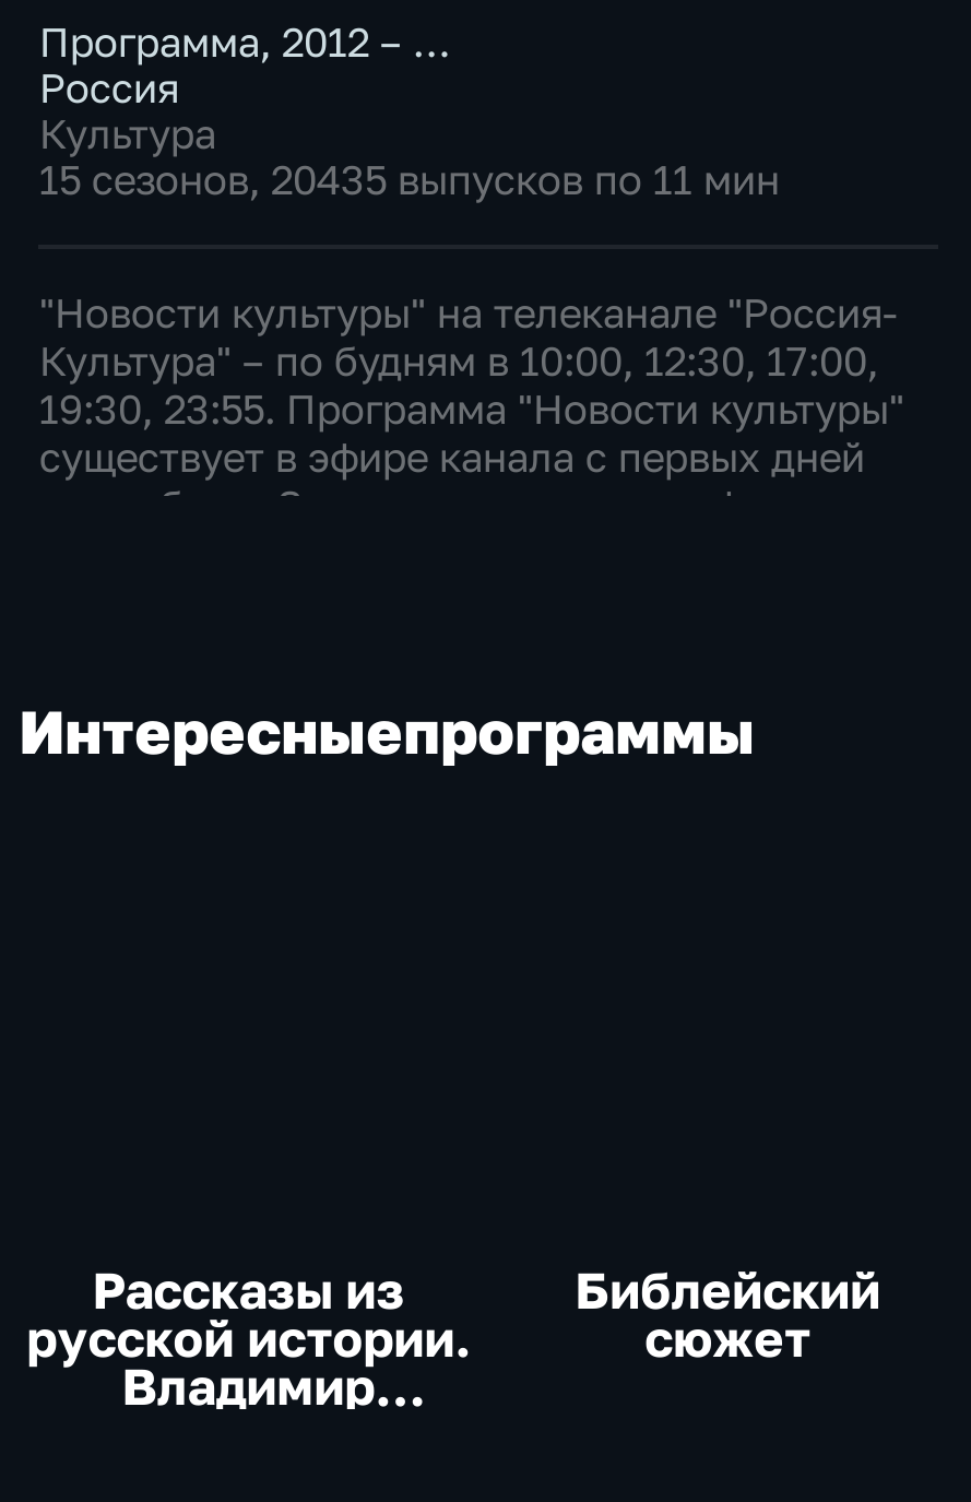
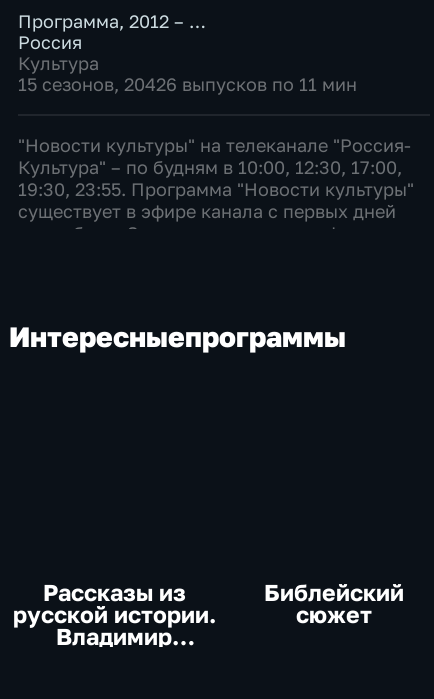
- 15 сезонов, 20435 выпусков по 11 мин
+ 15 сезонов, 20426 выпусков по 11 мин
